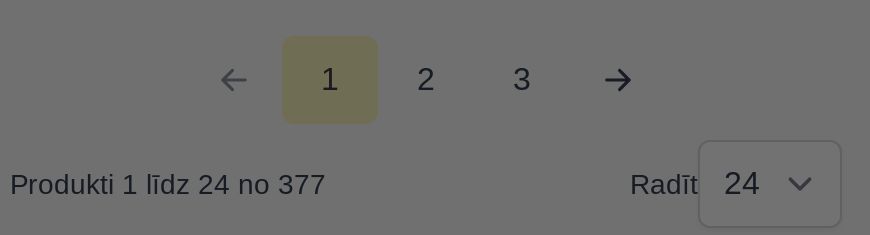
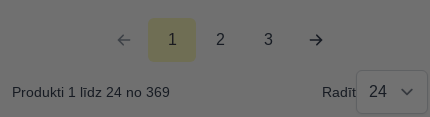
- Produkti 1 līdz 24 no 377
+ Produkti 1 līdz 24 no 369
